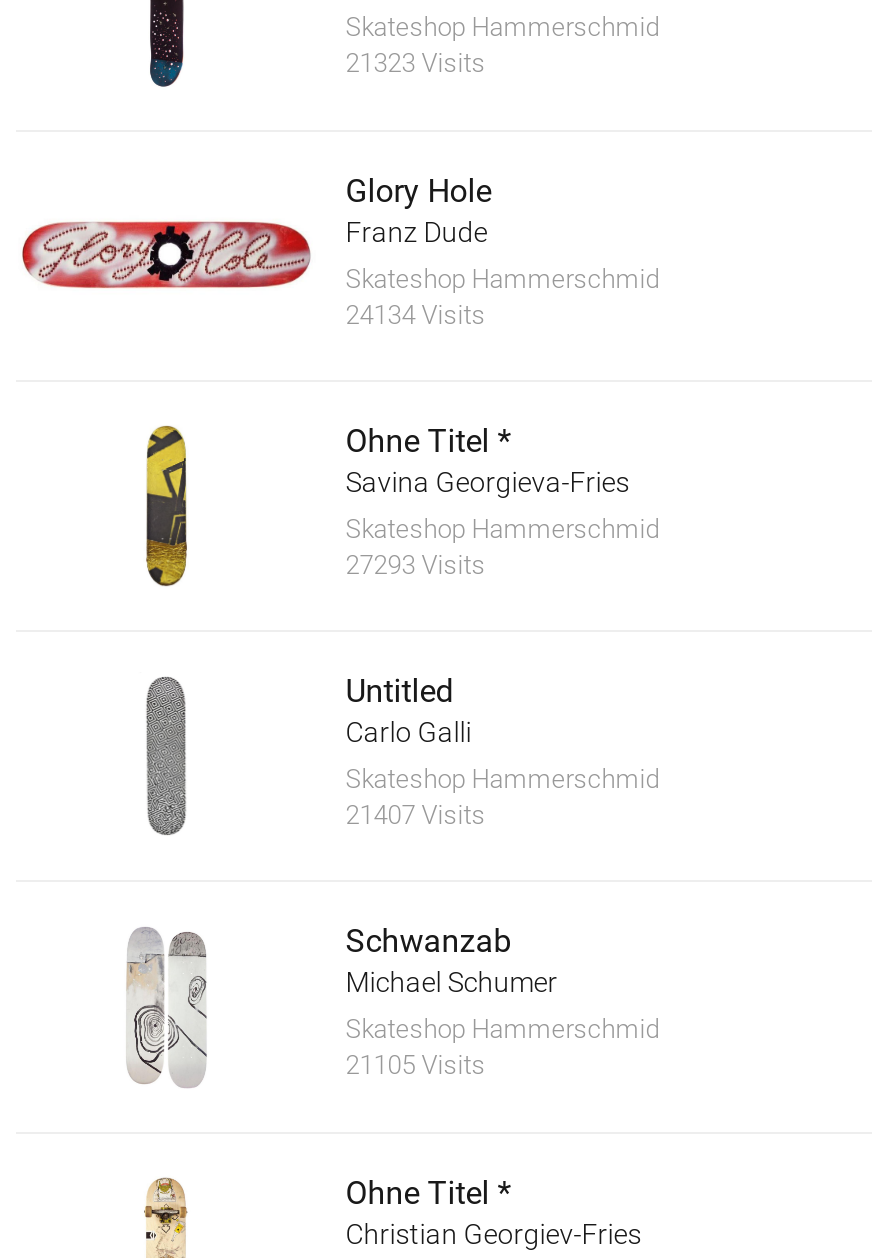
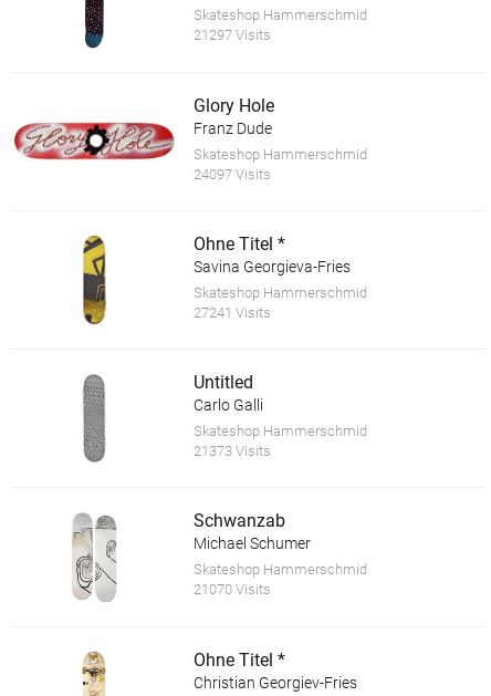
- 21323 Visits
+ 21297 Visits

- 24134 Visits
+ 24097 Visits

- 27293 Visits
+ 27241 Visits

- 21407 Visits
+ 21373 Visits

- 21105 Visits
+ 21070 Visits
